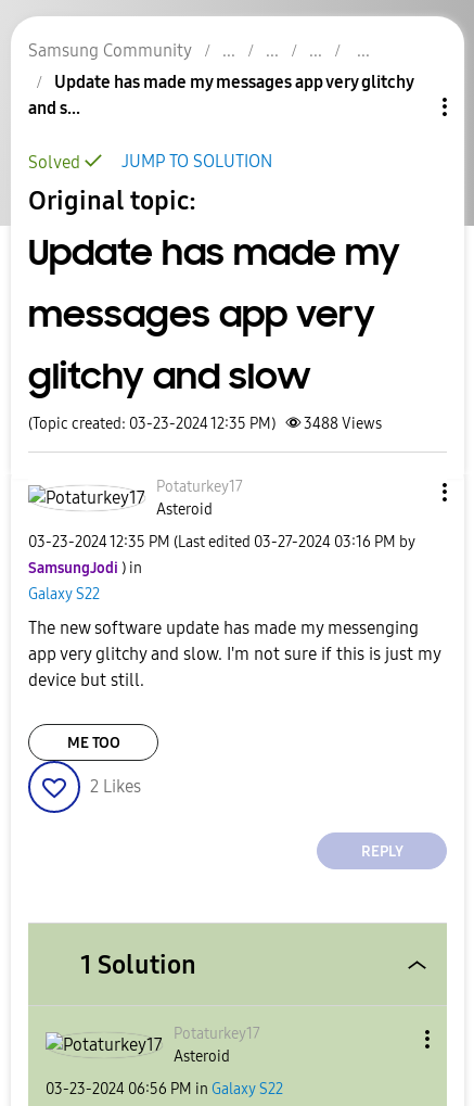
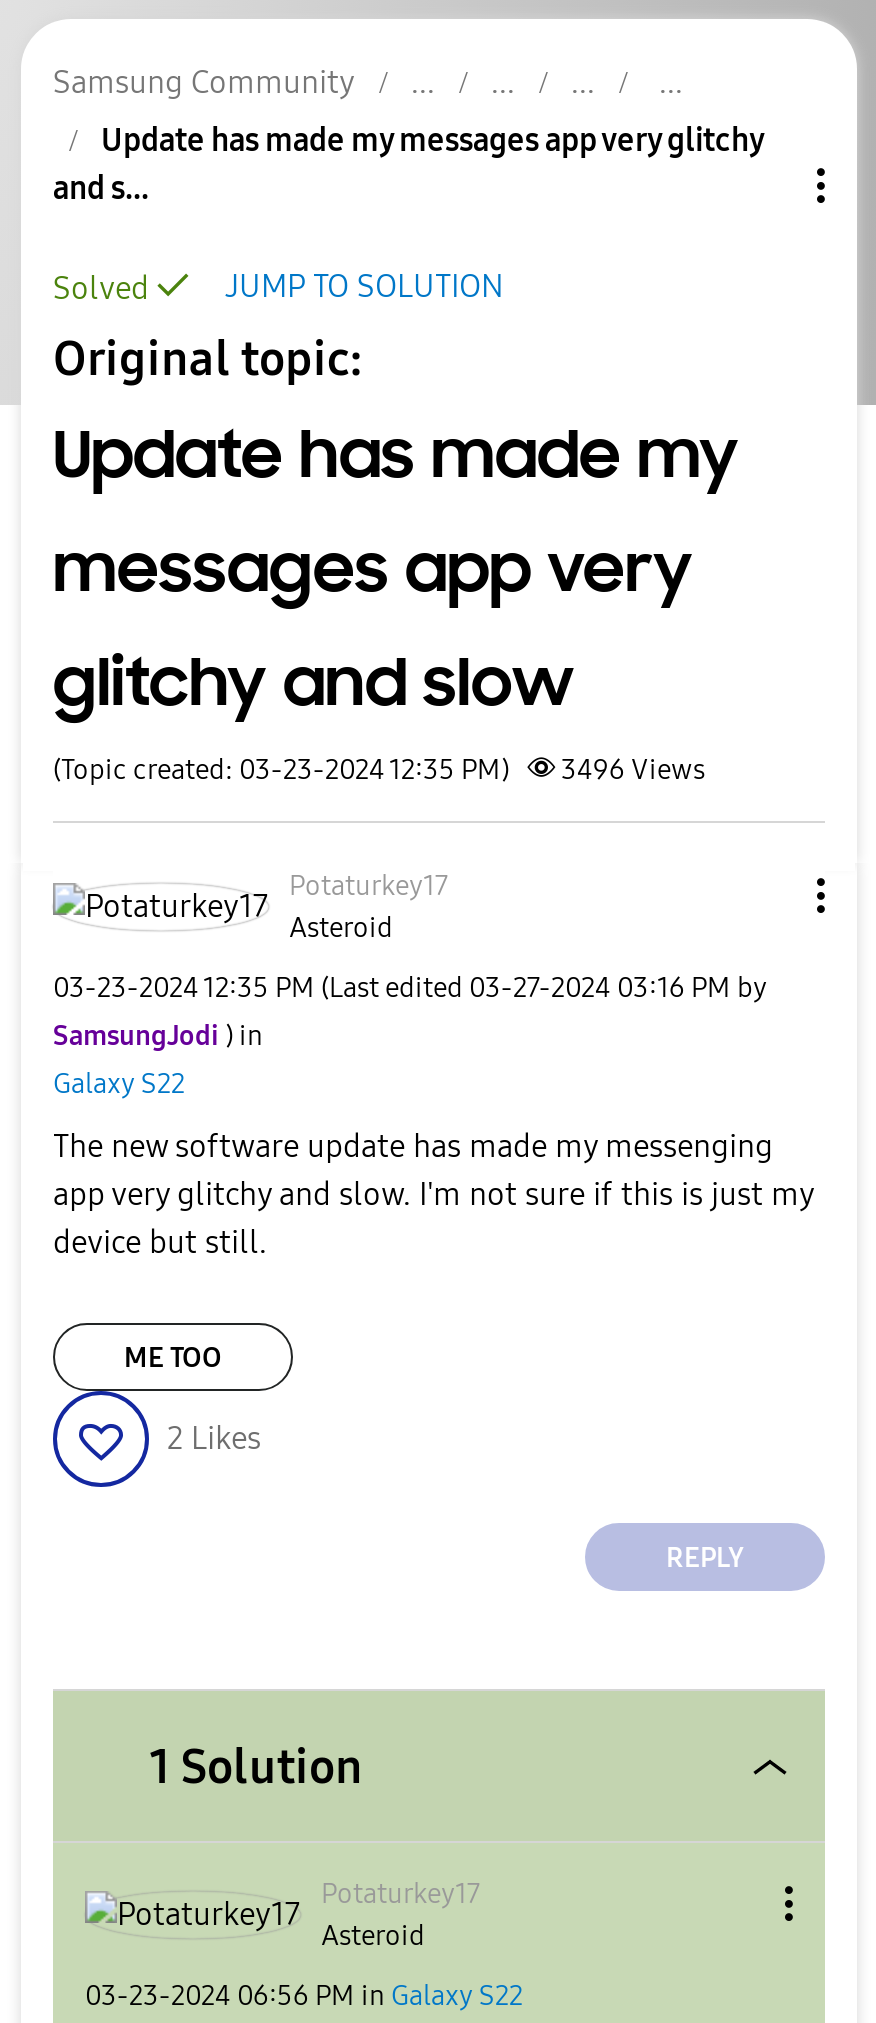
- (Topic created: 03-23-2024 12:35 PM) 3488 Views
+ (Topic created: 03-23-2024 12:35 PM) 3496 Views
